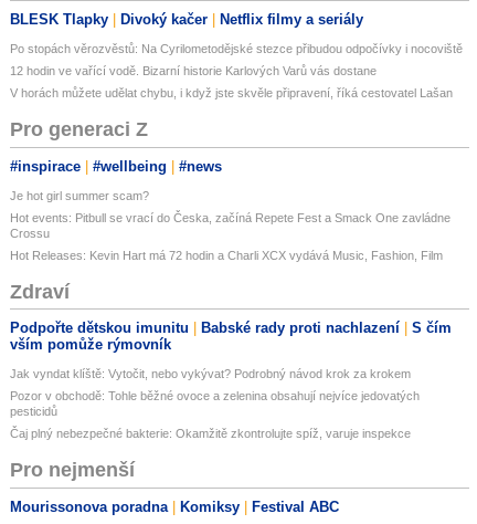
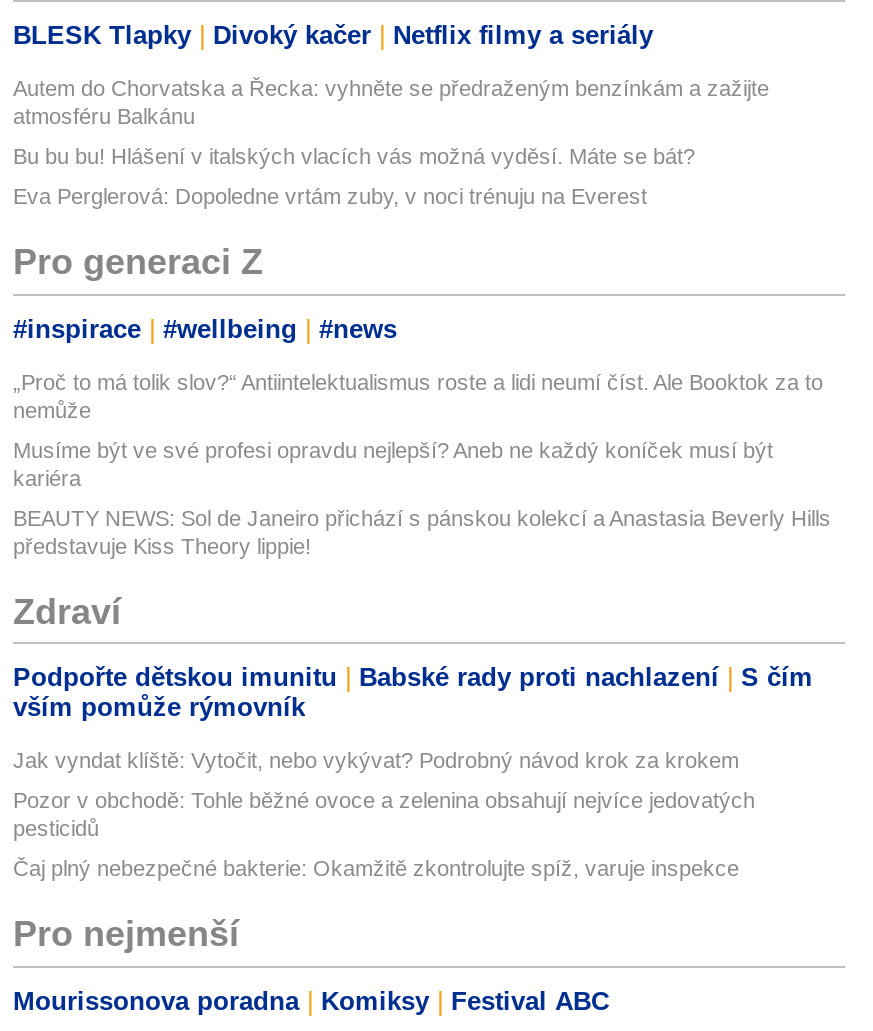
- Po stopách věrozvěstů: Na Cyrilometodějské stezce přibudou odpočívky i nocoviště
+ Autem do Chorvatska a Řecka: vyhněte se předraženým benzínkám a zažijte
+ atmosféru Balkánu

- 12 hodin ve vařící vodě. Bizarní historie Karlových Varů vás dostane
+ Bu bu bu! Hlášení v italských vlacích vás možná vyděsí. Máte se bát?

- V horách můžete udělat chybu, i když jste skvěle připravení, říká cestovatel Lašan
+ Eva Perglerová: Dopoledne vrtám zuby, v noci trénuju na Everest

- Je hot girl summer scam?
+ „Proč to má tolik slov?“ Antiintelektualismus roste a lidi neumí číst. Ale Booktok za to
+ nemůže

- Hot events: Pitbull se vrací do Česka, začíná Repete Fest a Smack One zavládne
- Crossu
+ Musíme být ve své profesi opravdu nejlepší? Aneb ne každý koníček musí být
+ kariéra

- Hot Releases: Kevin Hart má 72 hodin a Charli XCX vydává Music, Fashion, Film
+ BEAUTY NEWS: Sol de Janeiro přichází s pánskou kolekcí a Anastasia Beverly Hills
+ představuje Kiss Theory lippie!
